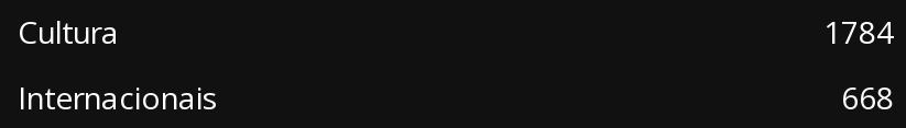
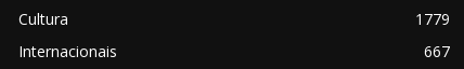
- 1784
+ 1779

- 668
+ 667
